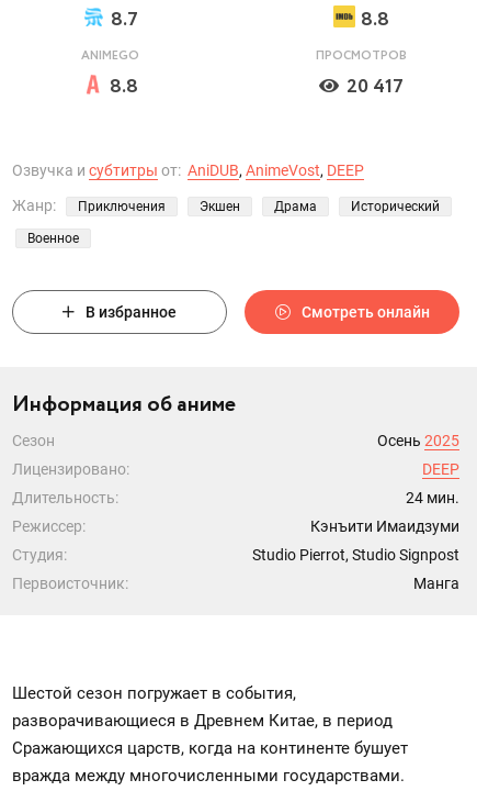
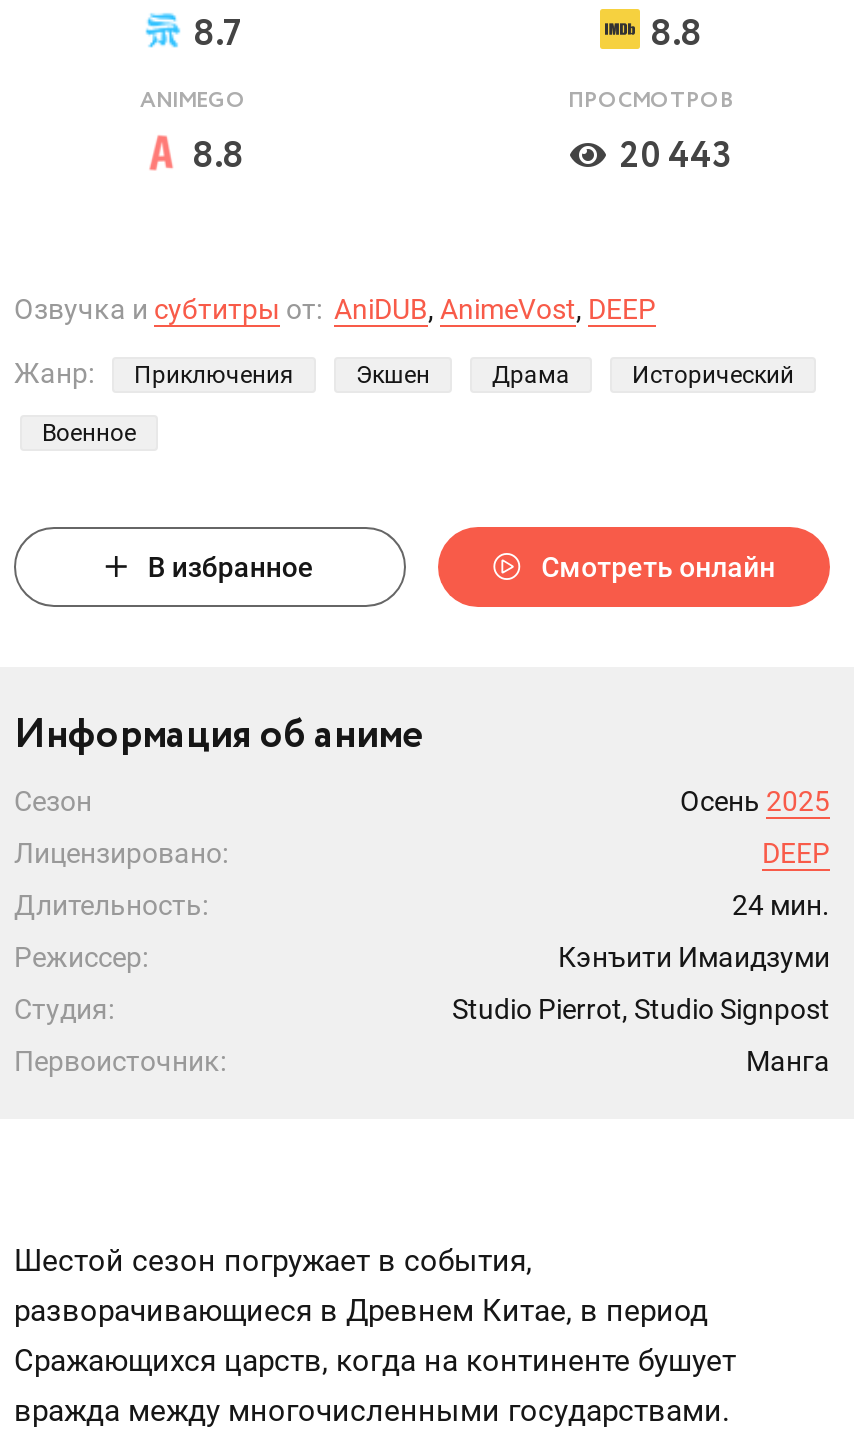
- 20 417
+ 20 443
